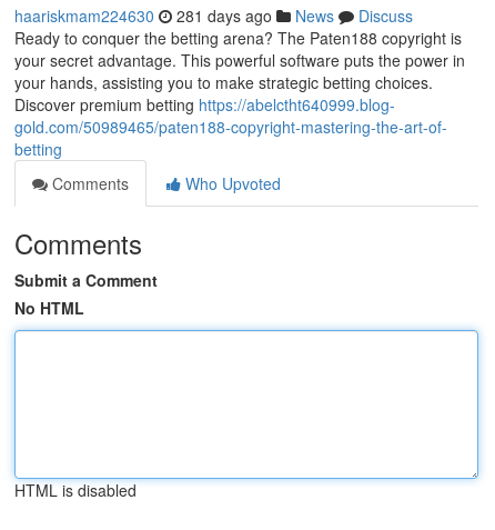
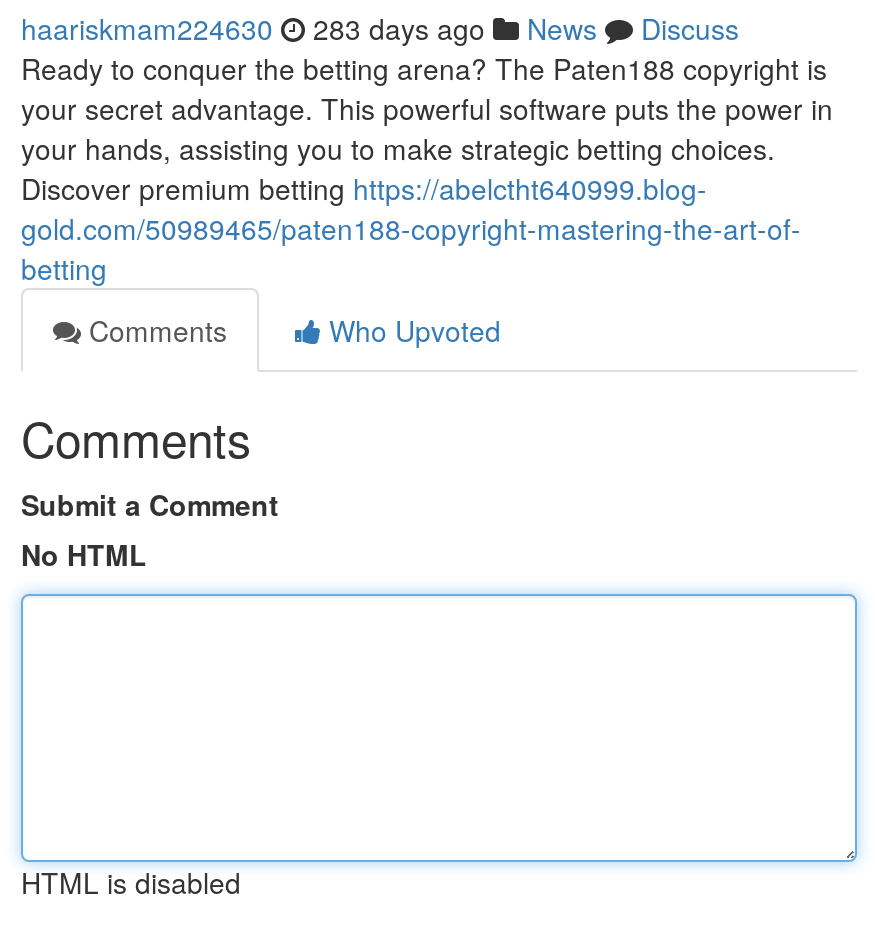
- haariskmam224630 281 days ago News Discuss
+ haariskmam224630 283 days ago News Discuss
